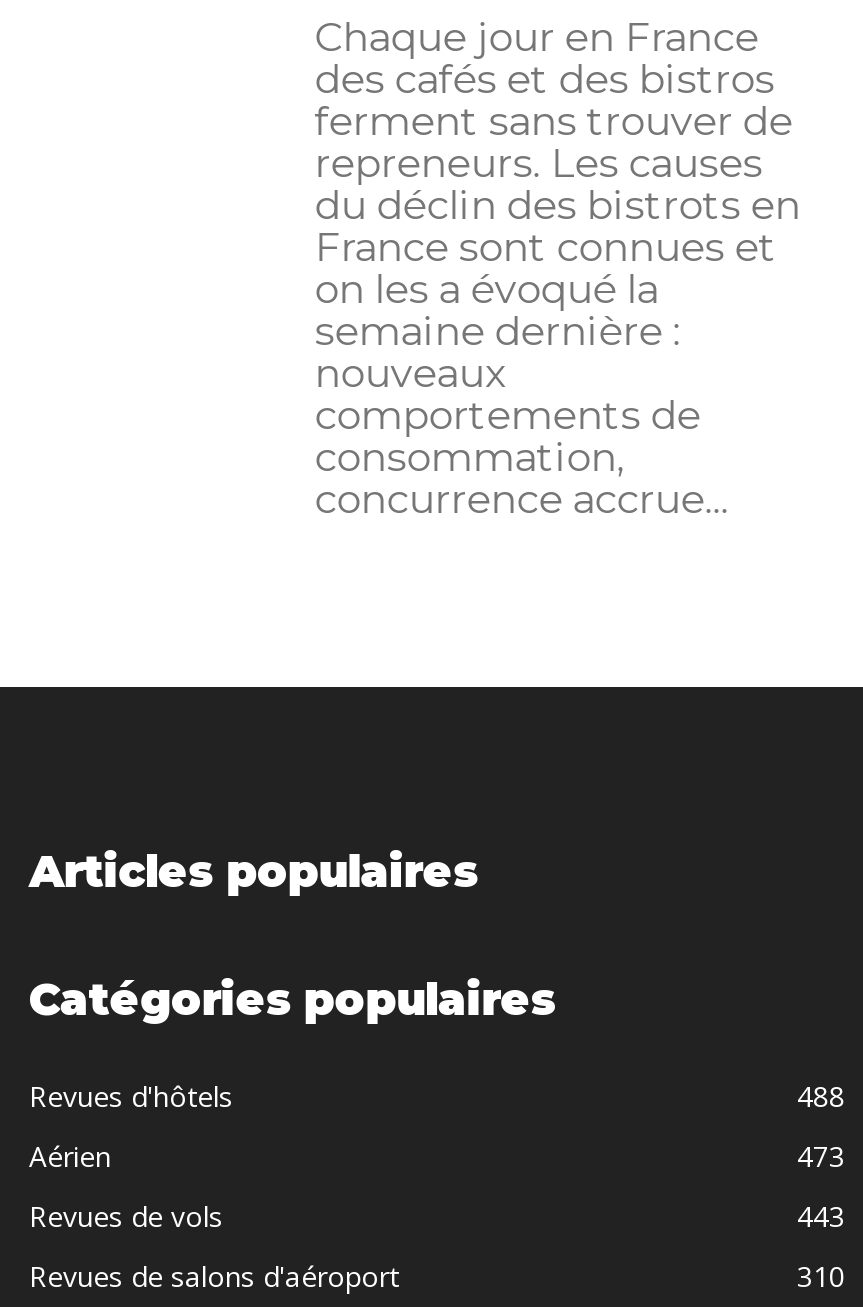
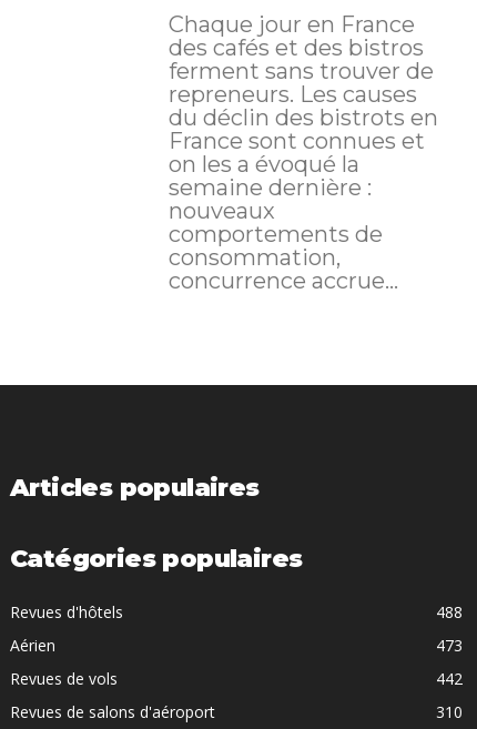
- 443
+ 442
